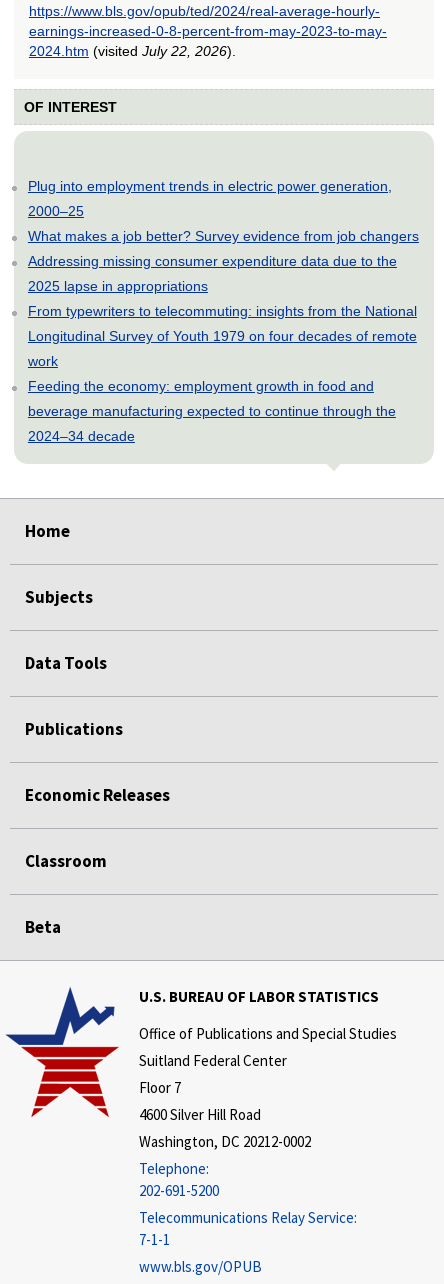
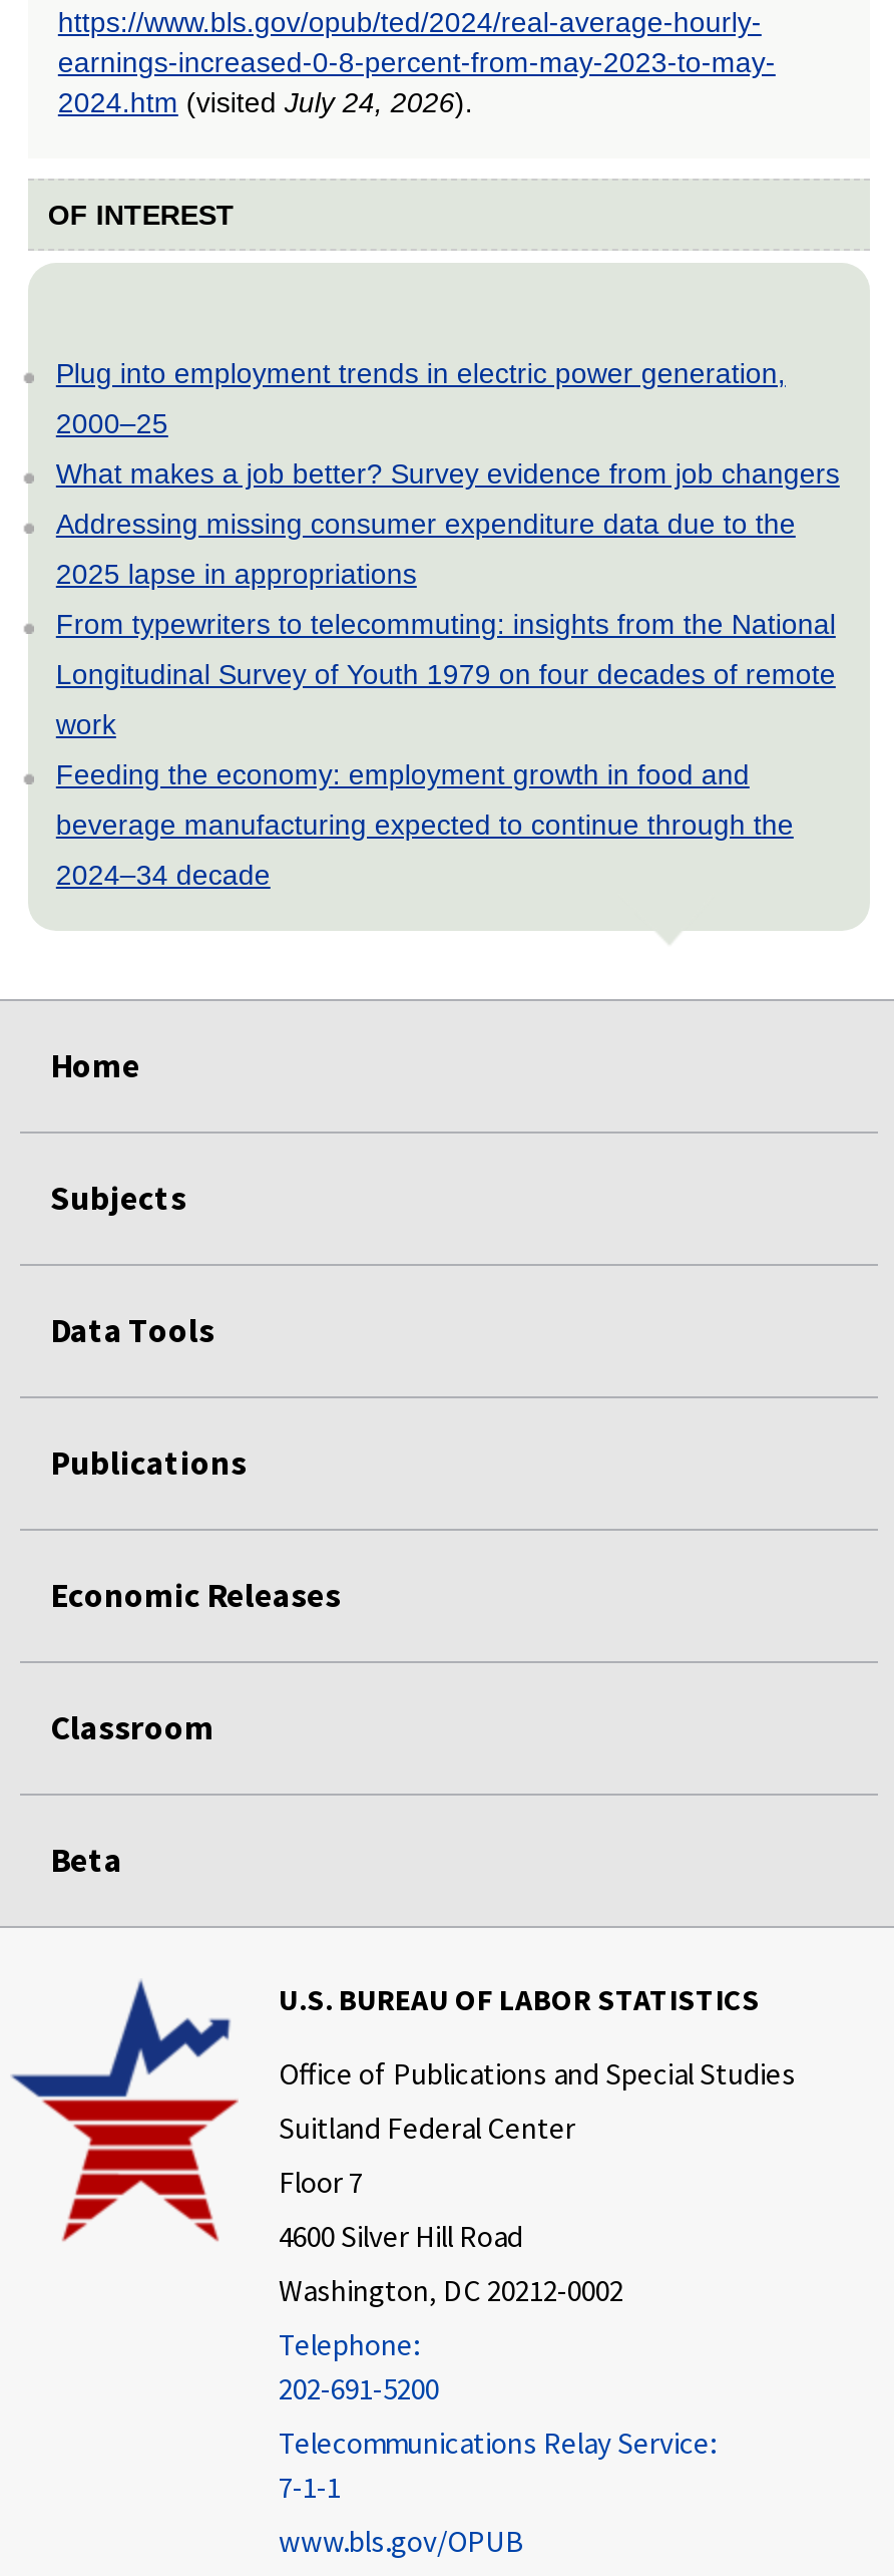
- 2024.htm (visited July 22, 2026).
+ 2024.htm (visited July 24, 2026).
